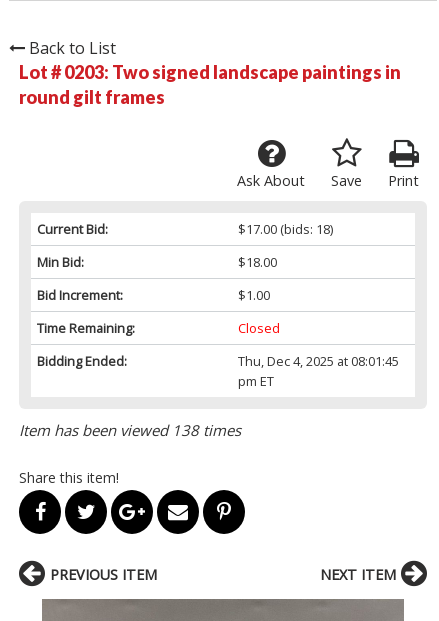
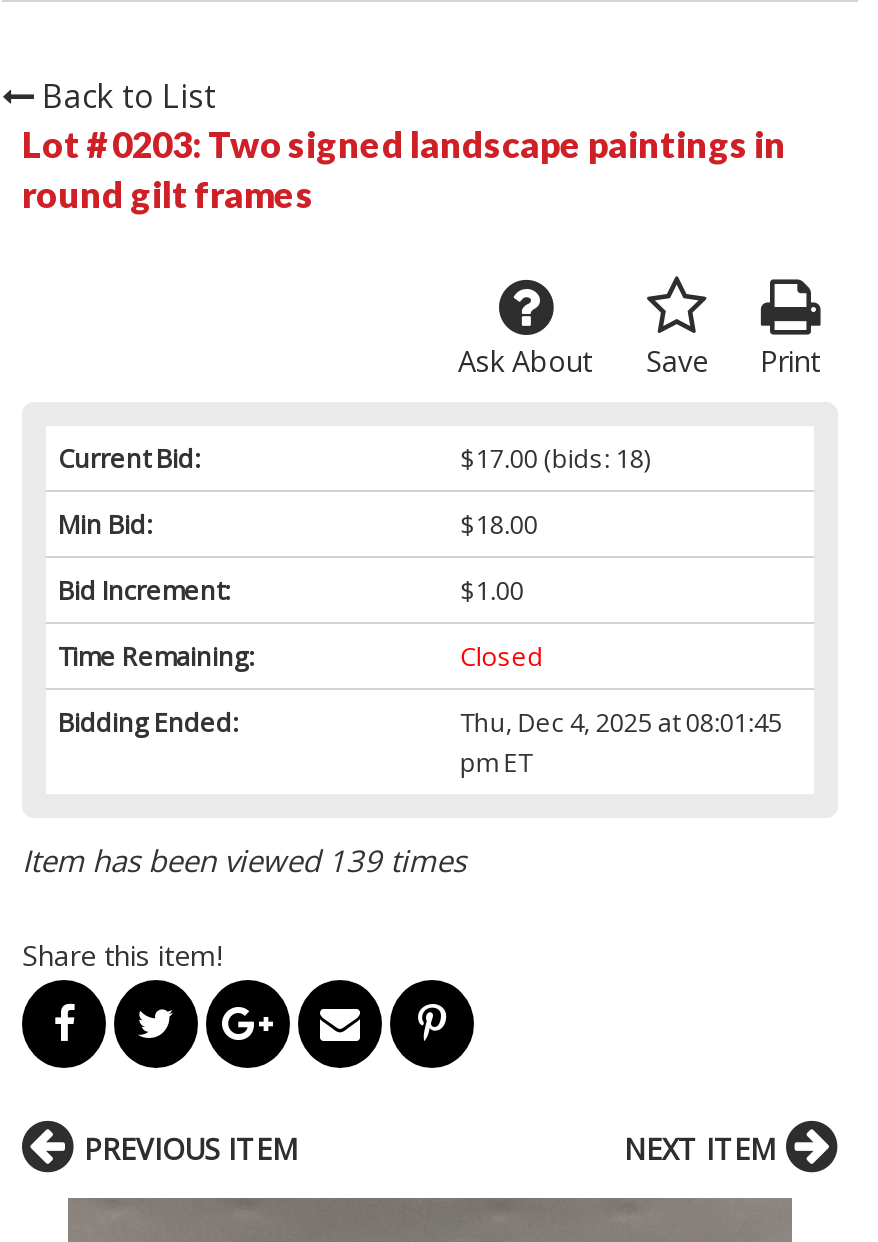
- Item has been viewed 138 times
+ Item has been viewed 139 times
